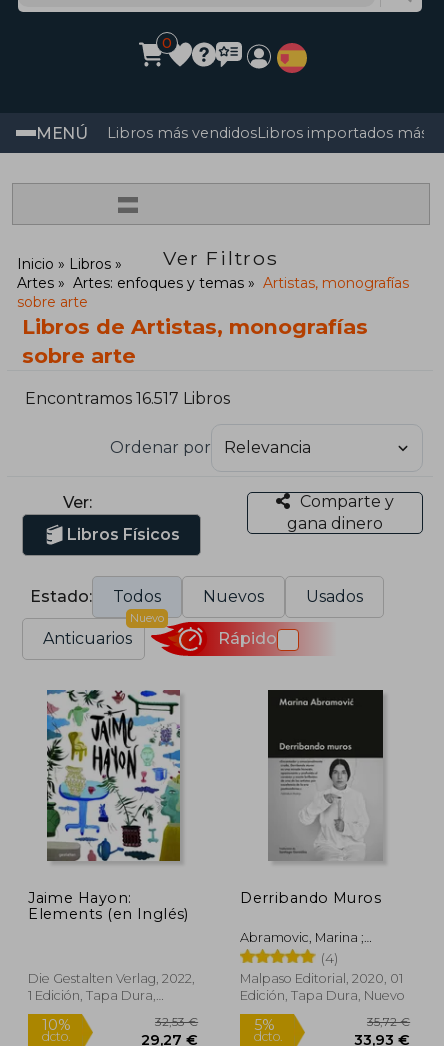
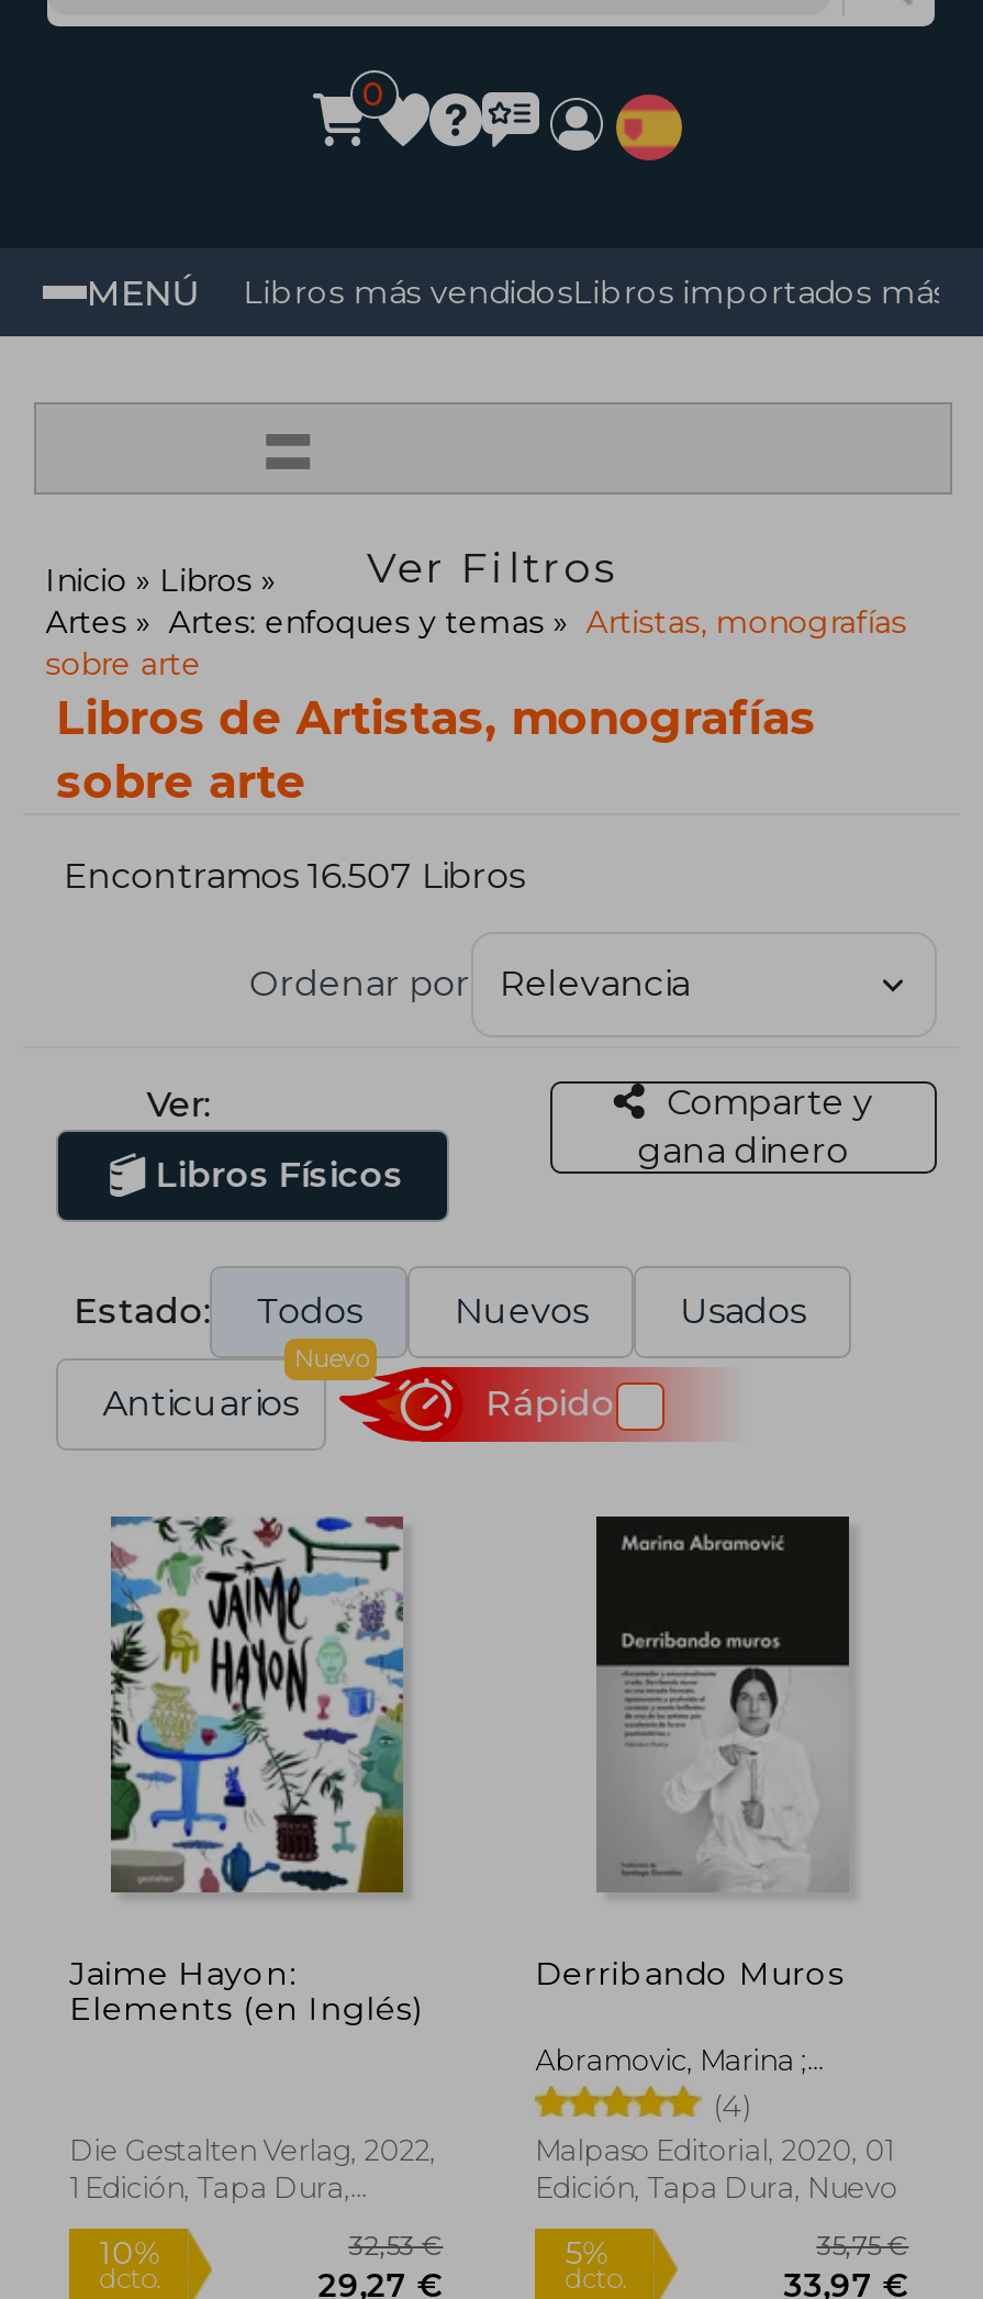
- Encontramos 16.517 Libros
+ Encontramos 16.507 Libros
